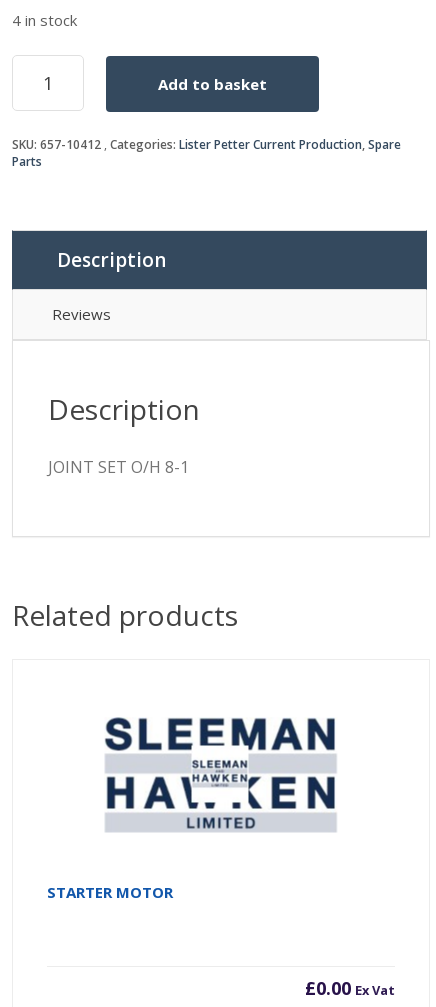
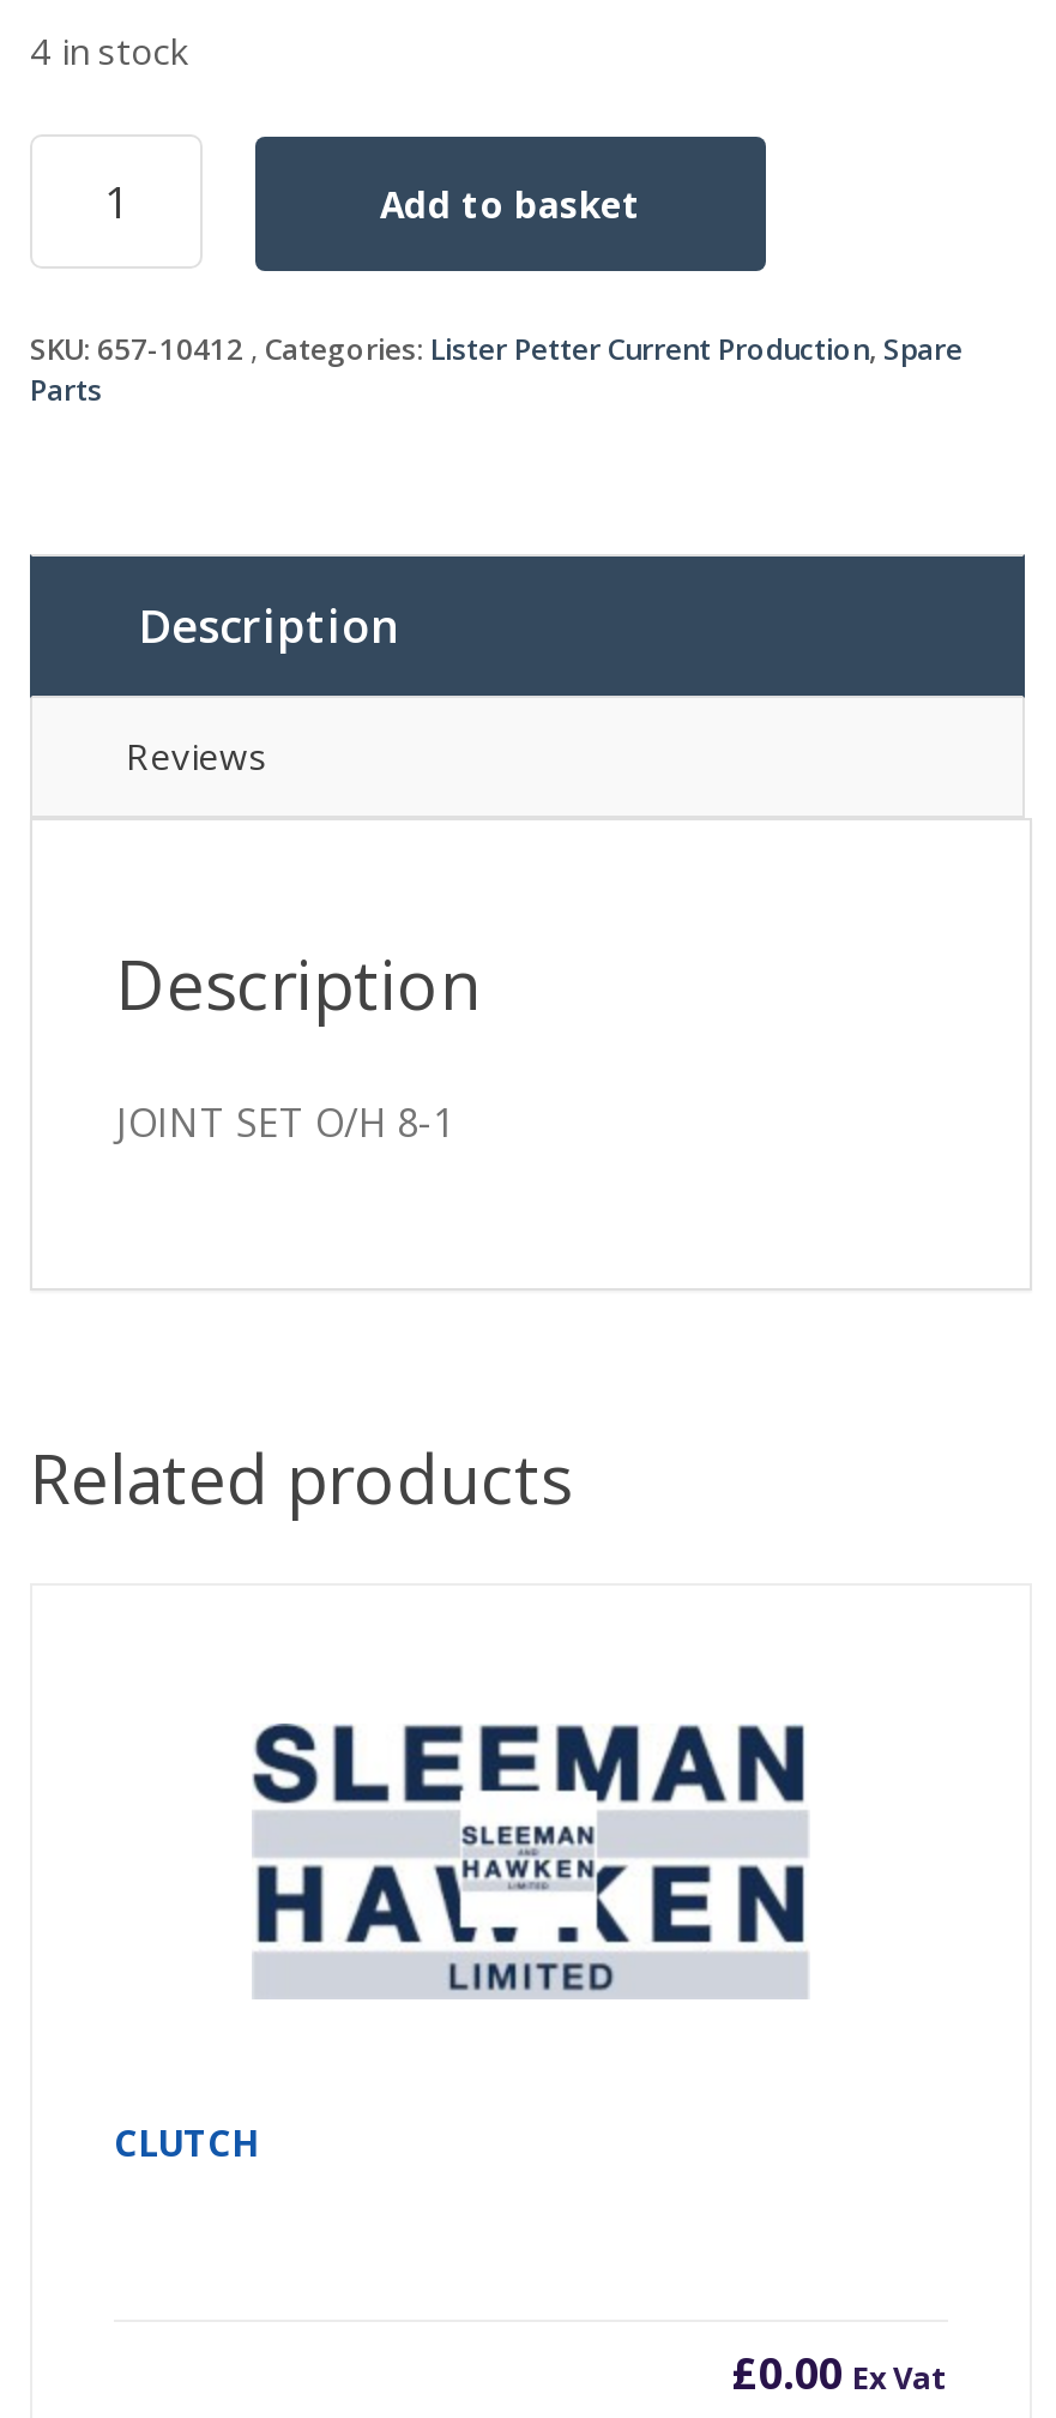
- STARTER MOTOR
+ CLUTCH
